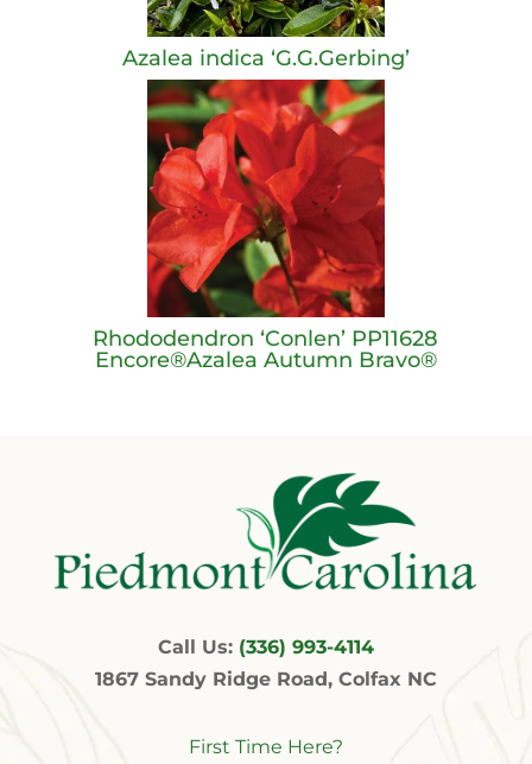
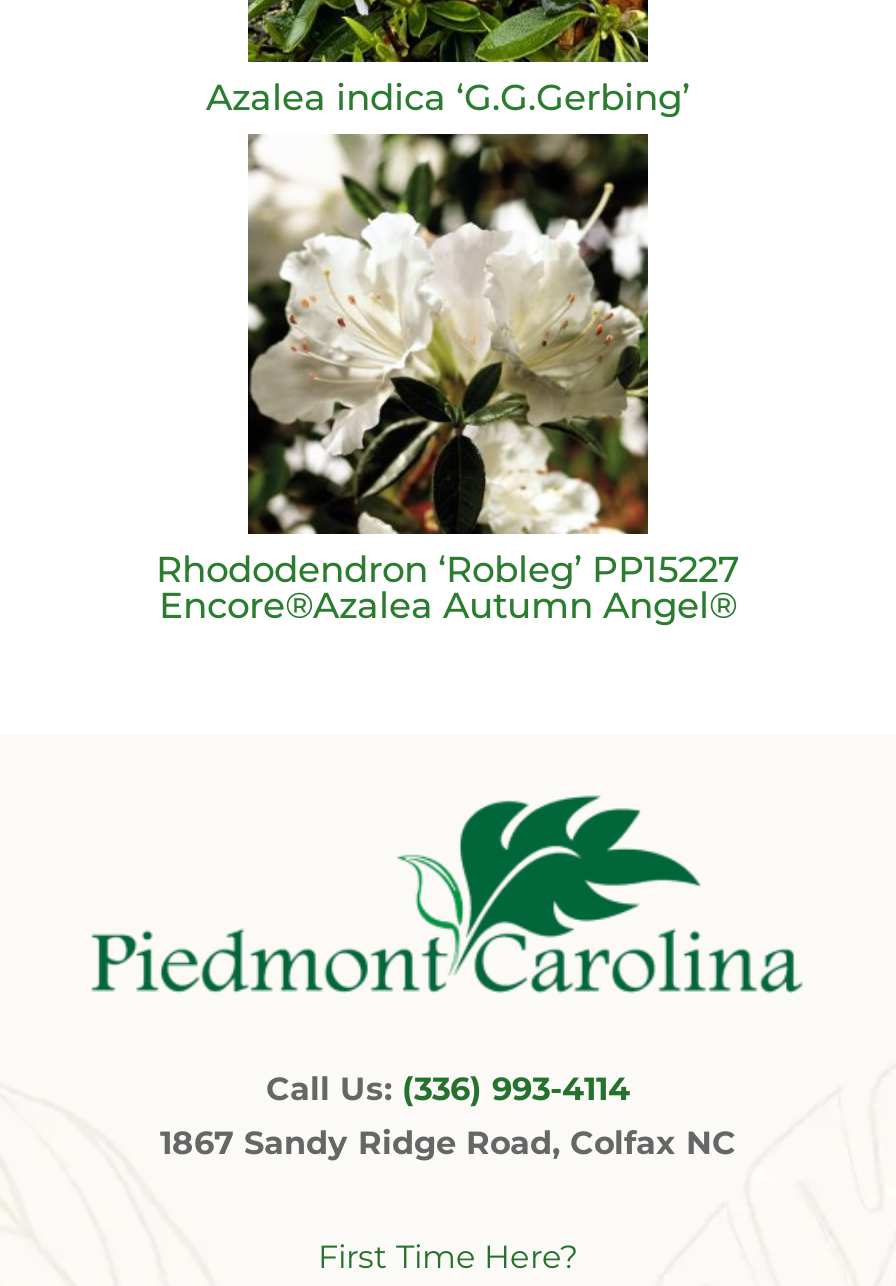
- [image]
- Rhododendron ‘Conlen’ PP11628
+ [image]
+ Rhododendron ‘Robleg’ PP15227

- Encore®Azalea Autumn Bravo®
+ Encore®Azalea Autumn Angel®
